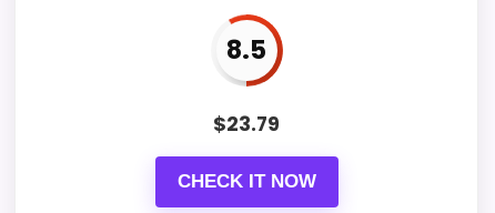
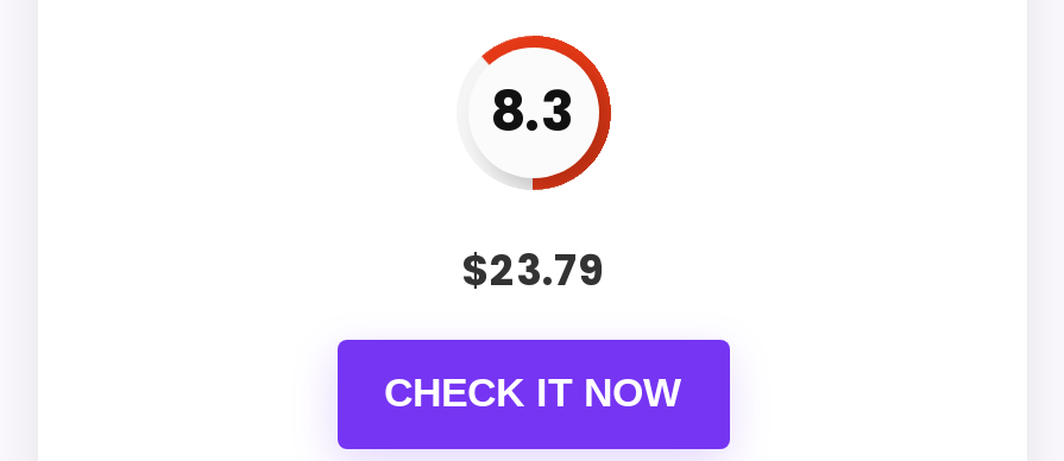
- 8.5
+ 8.3
